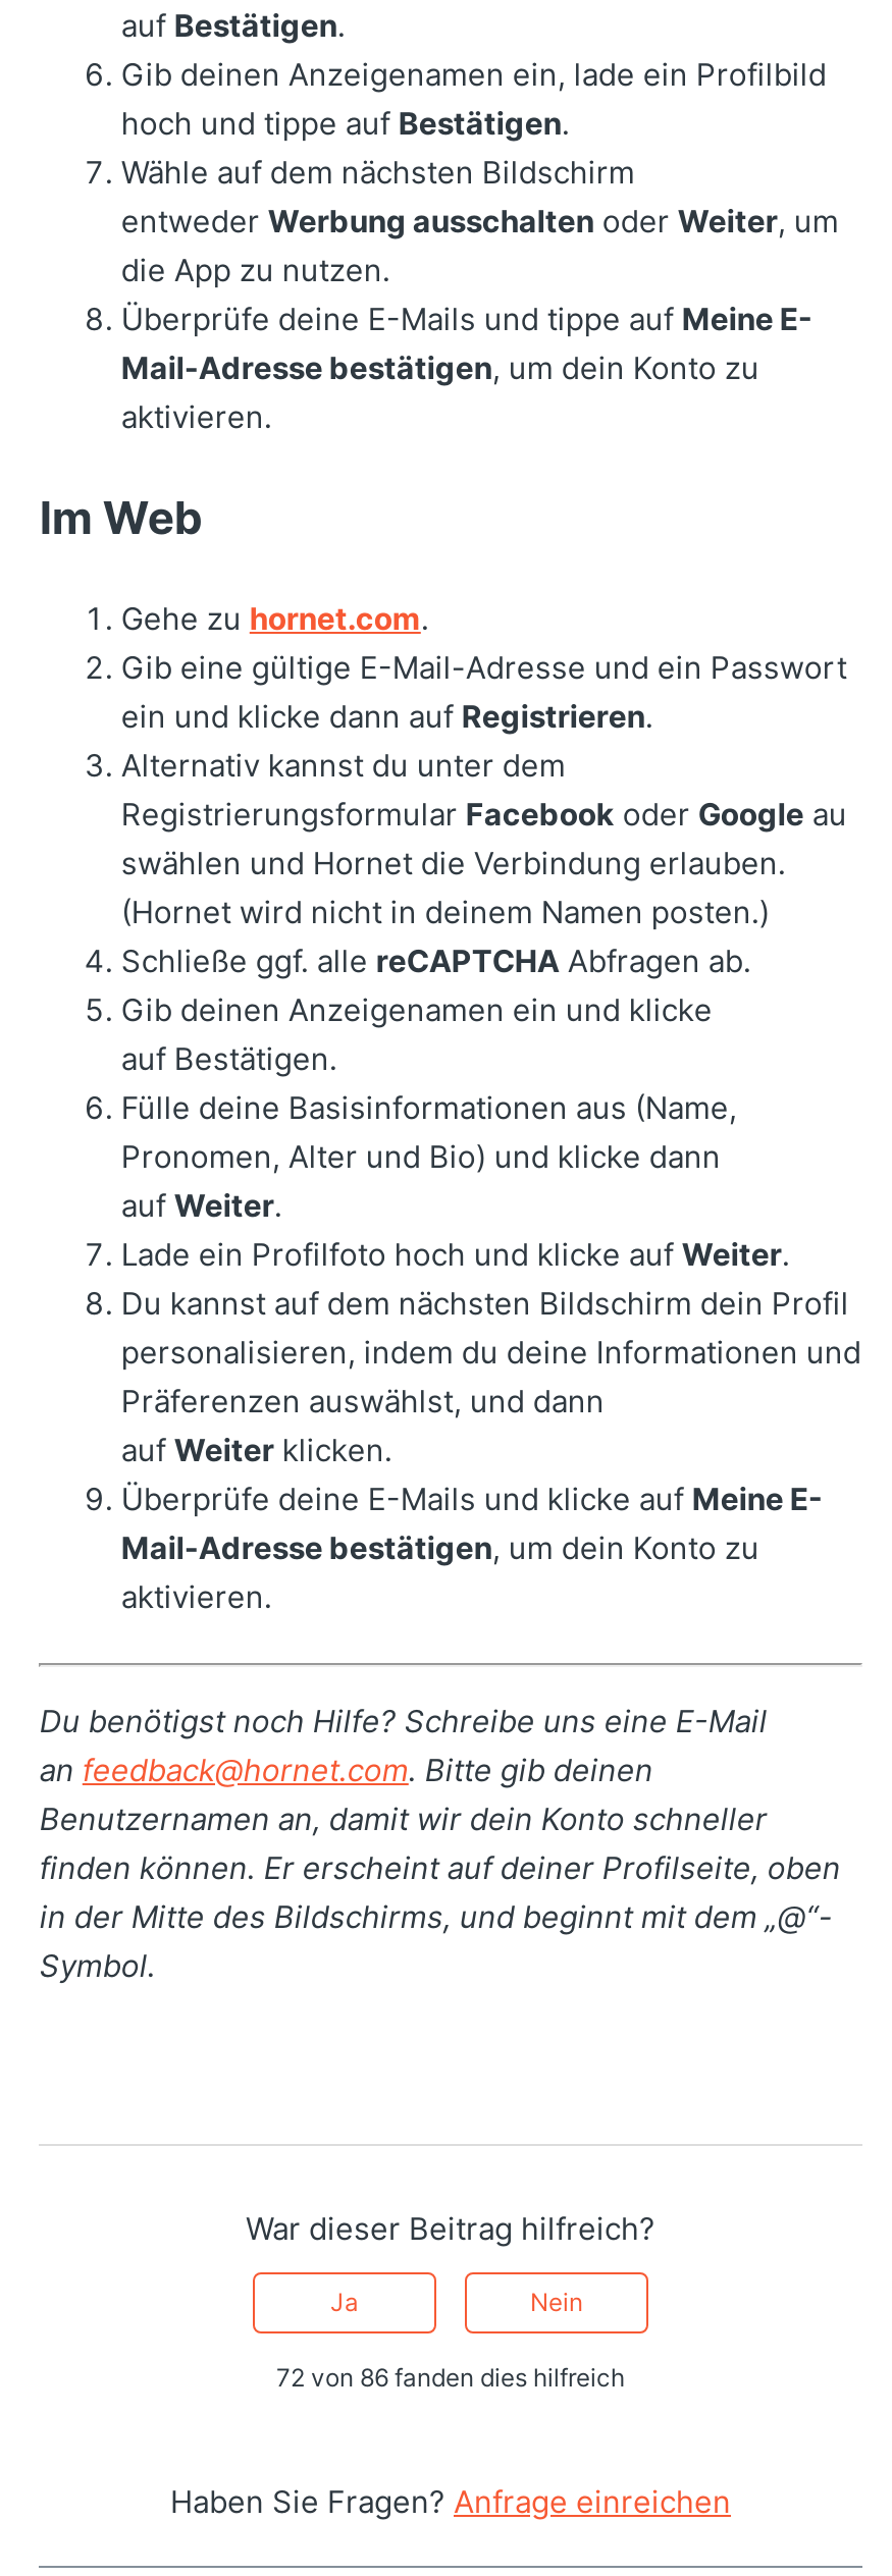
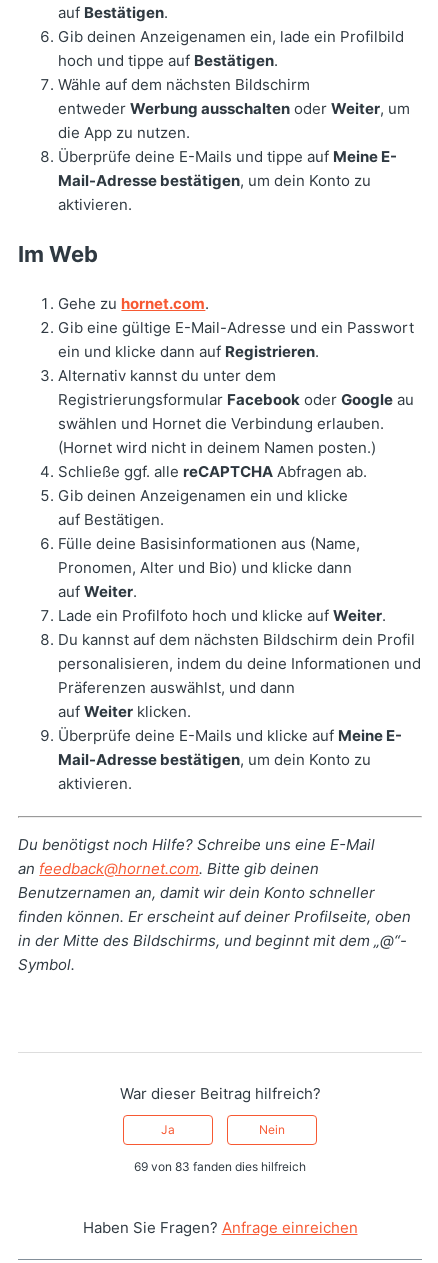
- 72 von 86 fanden dies hilfreich
+ 69 von 83 fanden dies hilfreich
